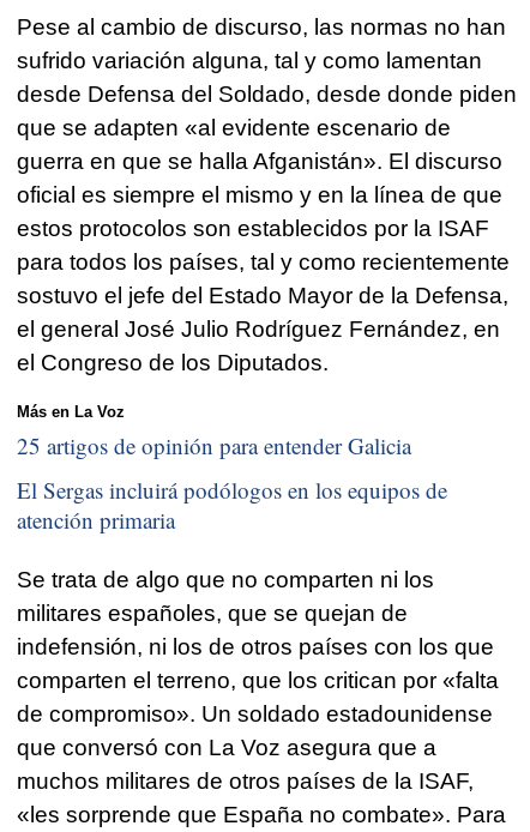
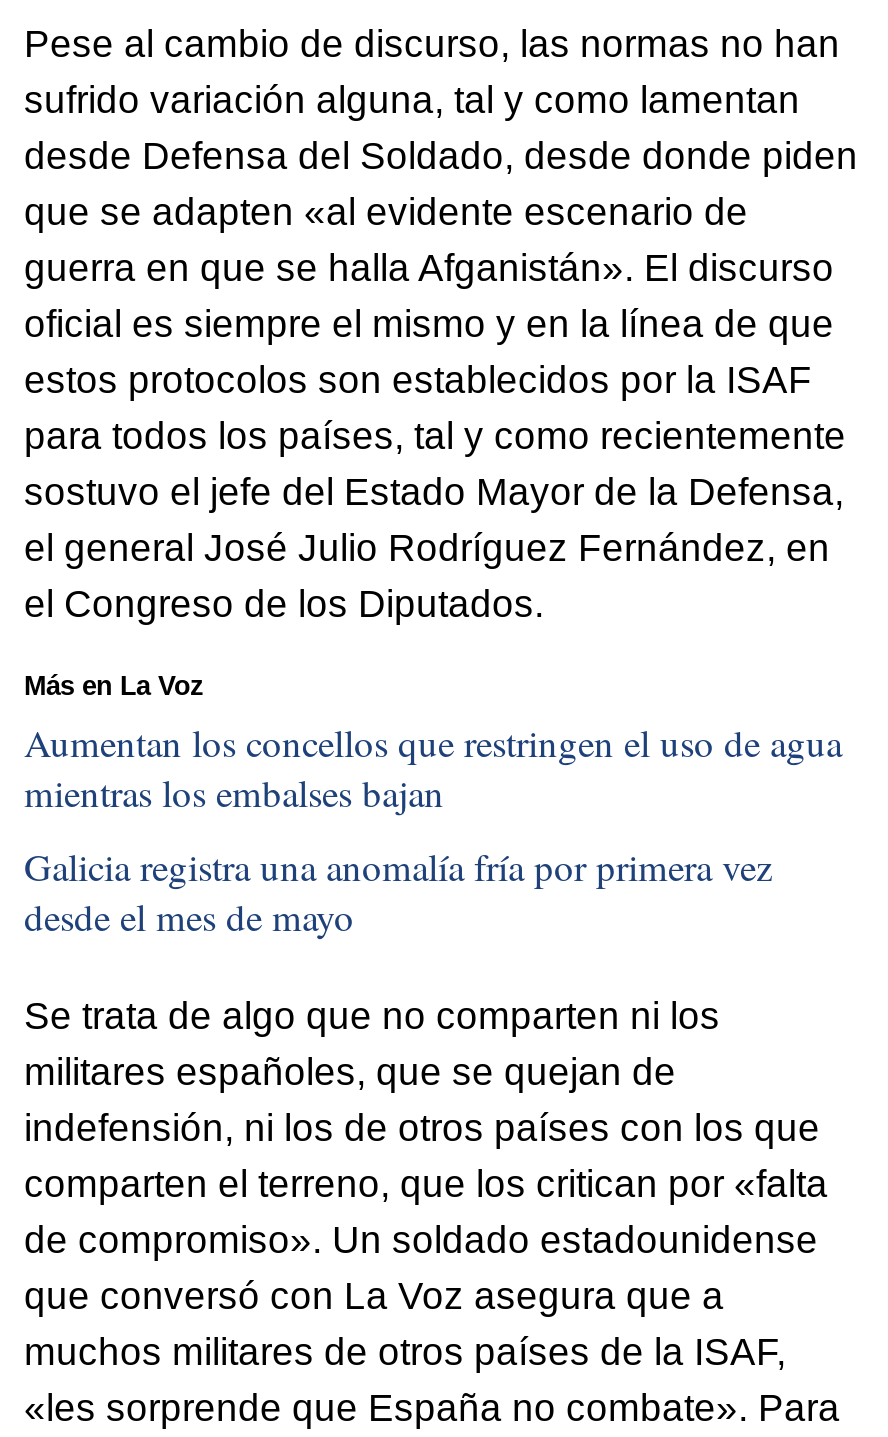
- 25 artigos de opinión para entender Galicia
+ Aumentan los concellos que restringen el uso de agua
+ mientras los embalses bajan

- El Sergas incluirá podólogos en los equipos de
- atención primaria
+ Galicia registra una anomalía fría por primera vez
+ desde el mes de mayo
